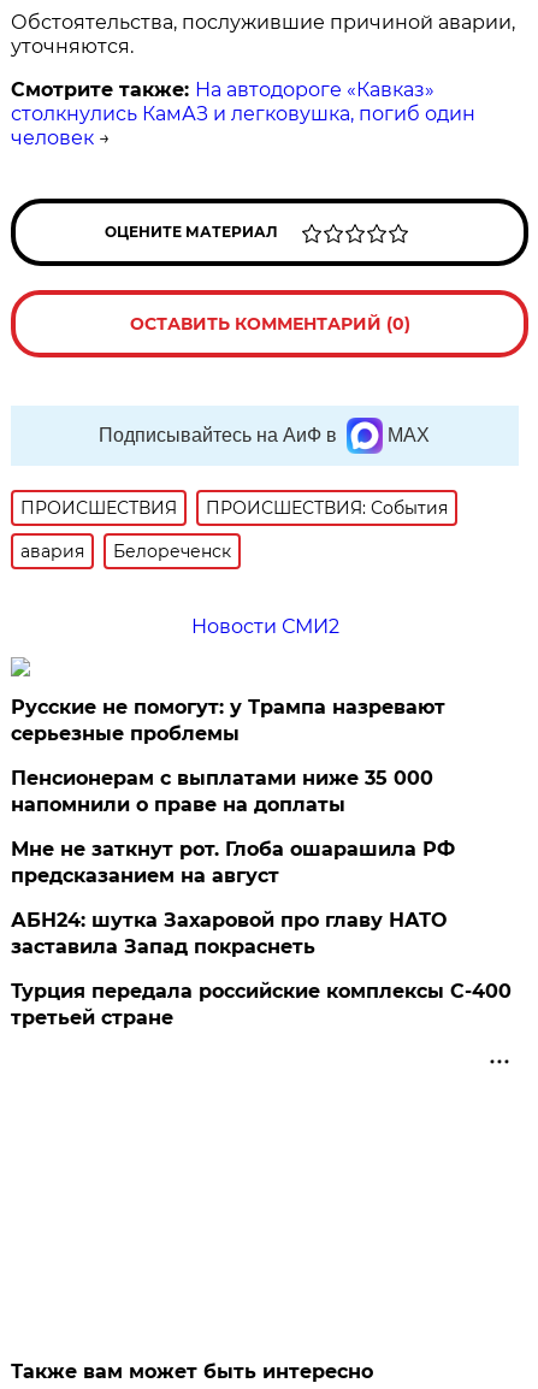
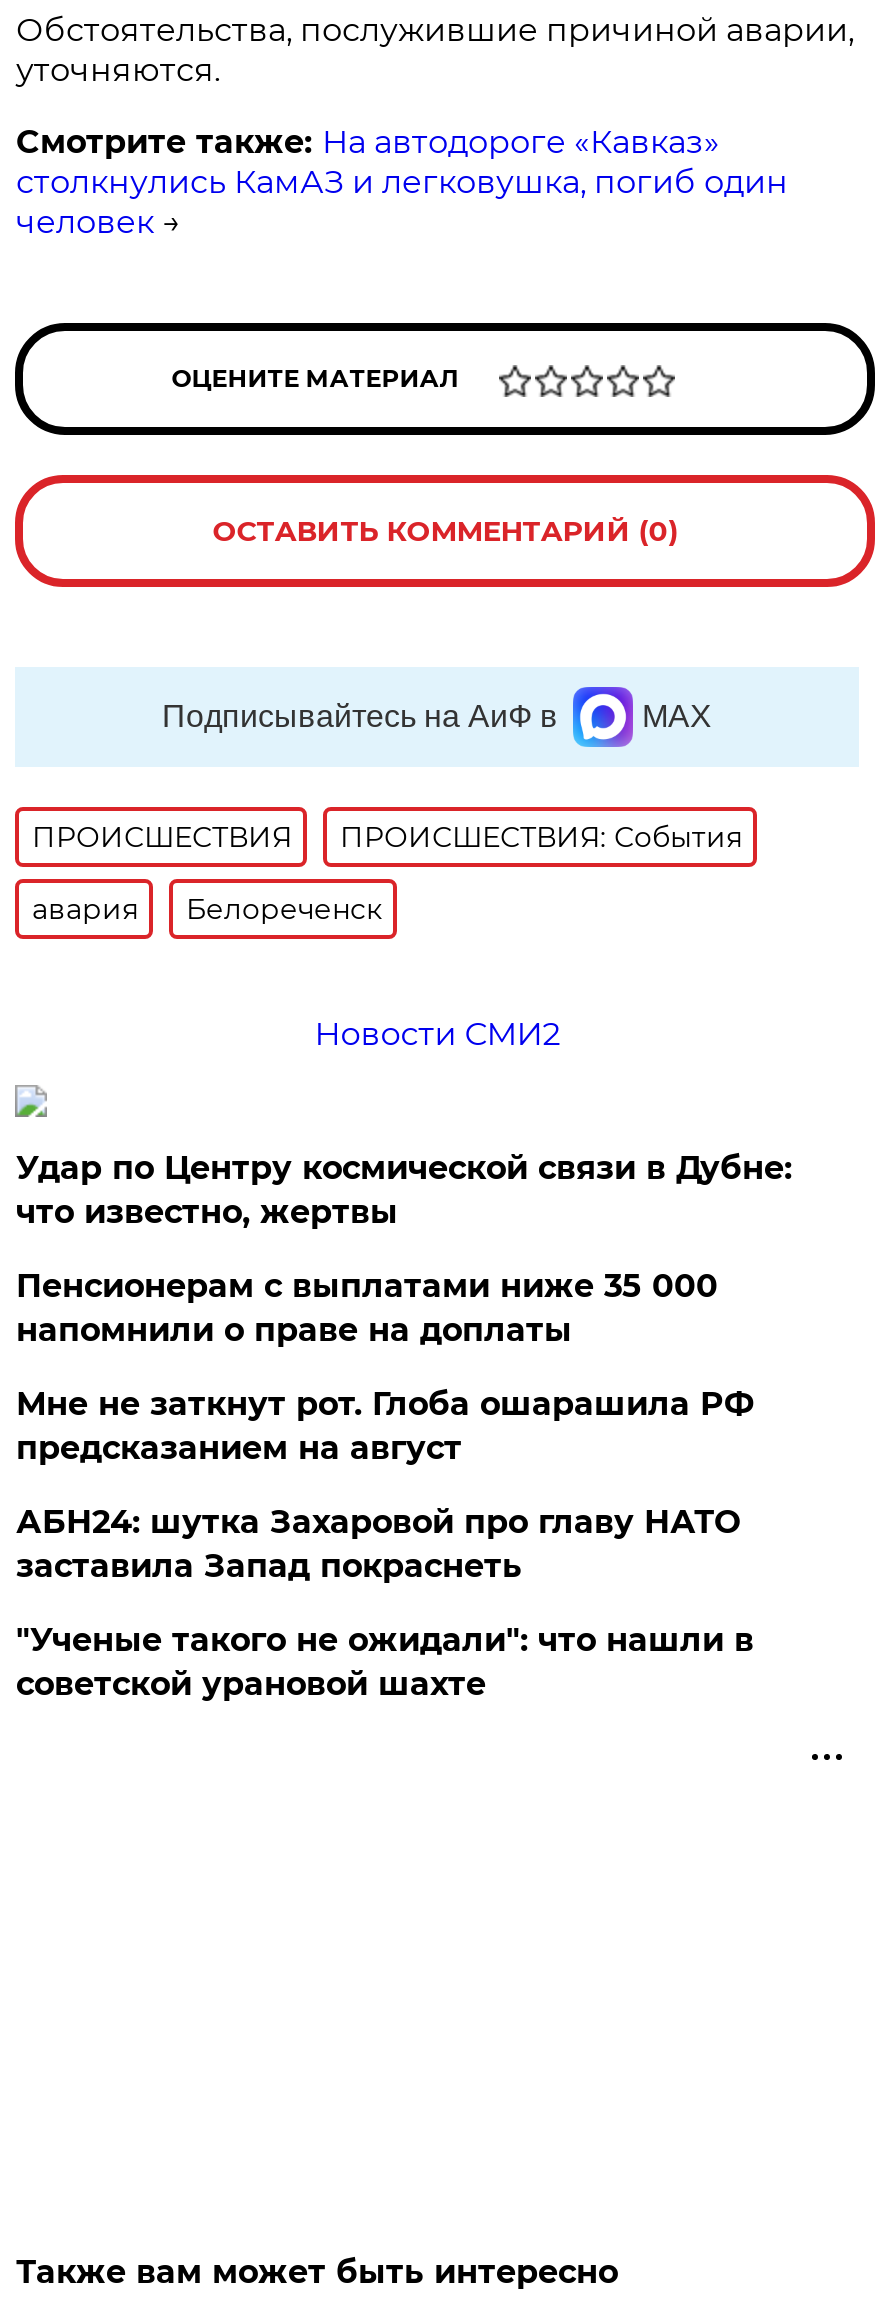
- Русские не помогут: у Трампа назревают
- серьезные проблемы
+ Удар по Центру космической связи в Дубне:
+ что известно, жертвы

- Турция передала российские комплексы С-400
- третьей стране
+ "Ученые такого не ожидали": что нашли в
+ советской урановой шахте
